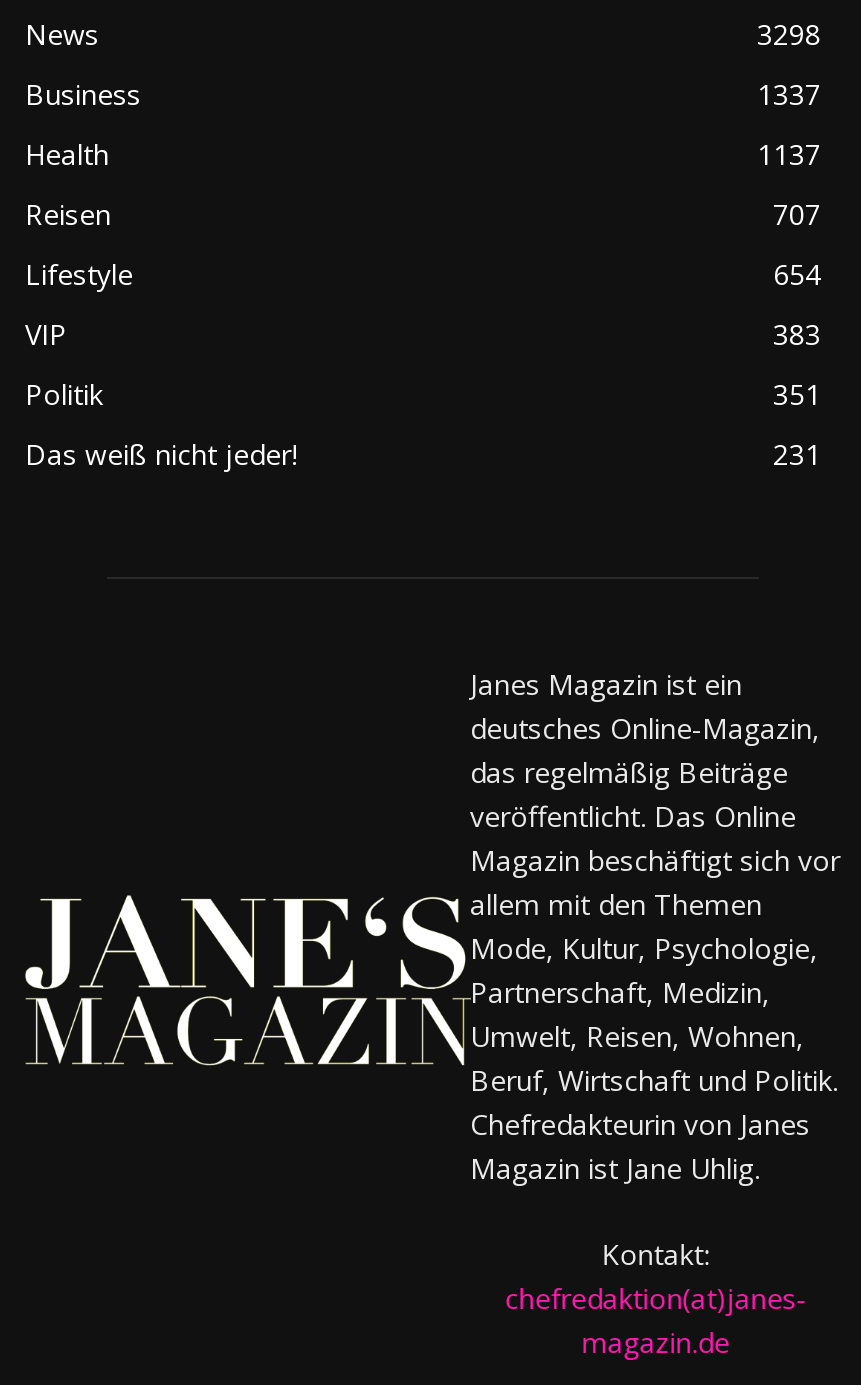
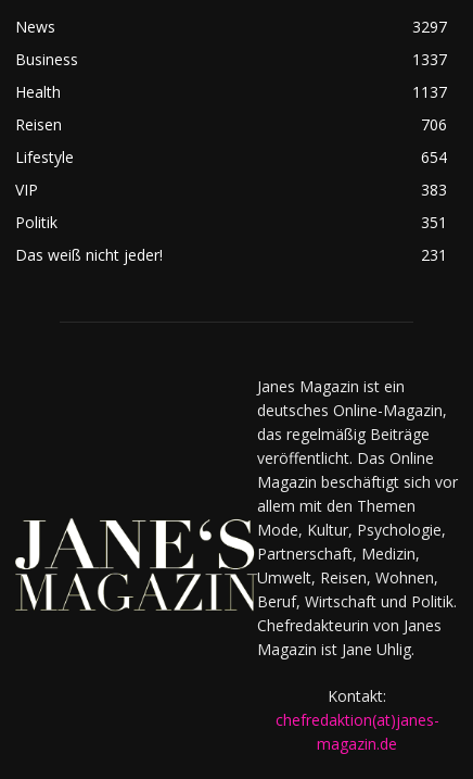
- 3298
+ 3297

- 707
+ 706

- [image]
+ [image]
